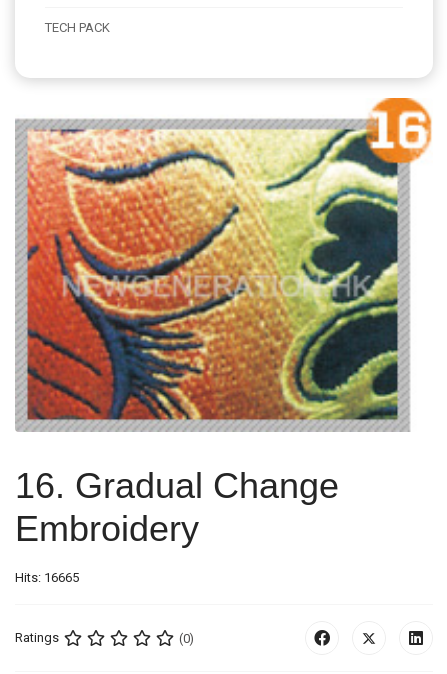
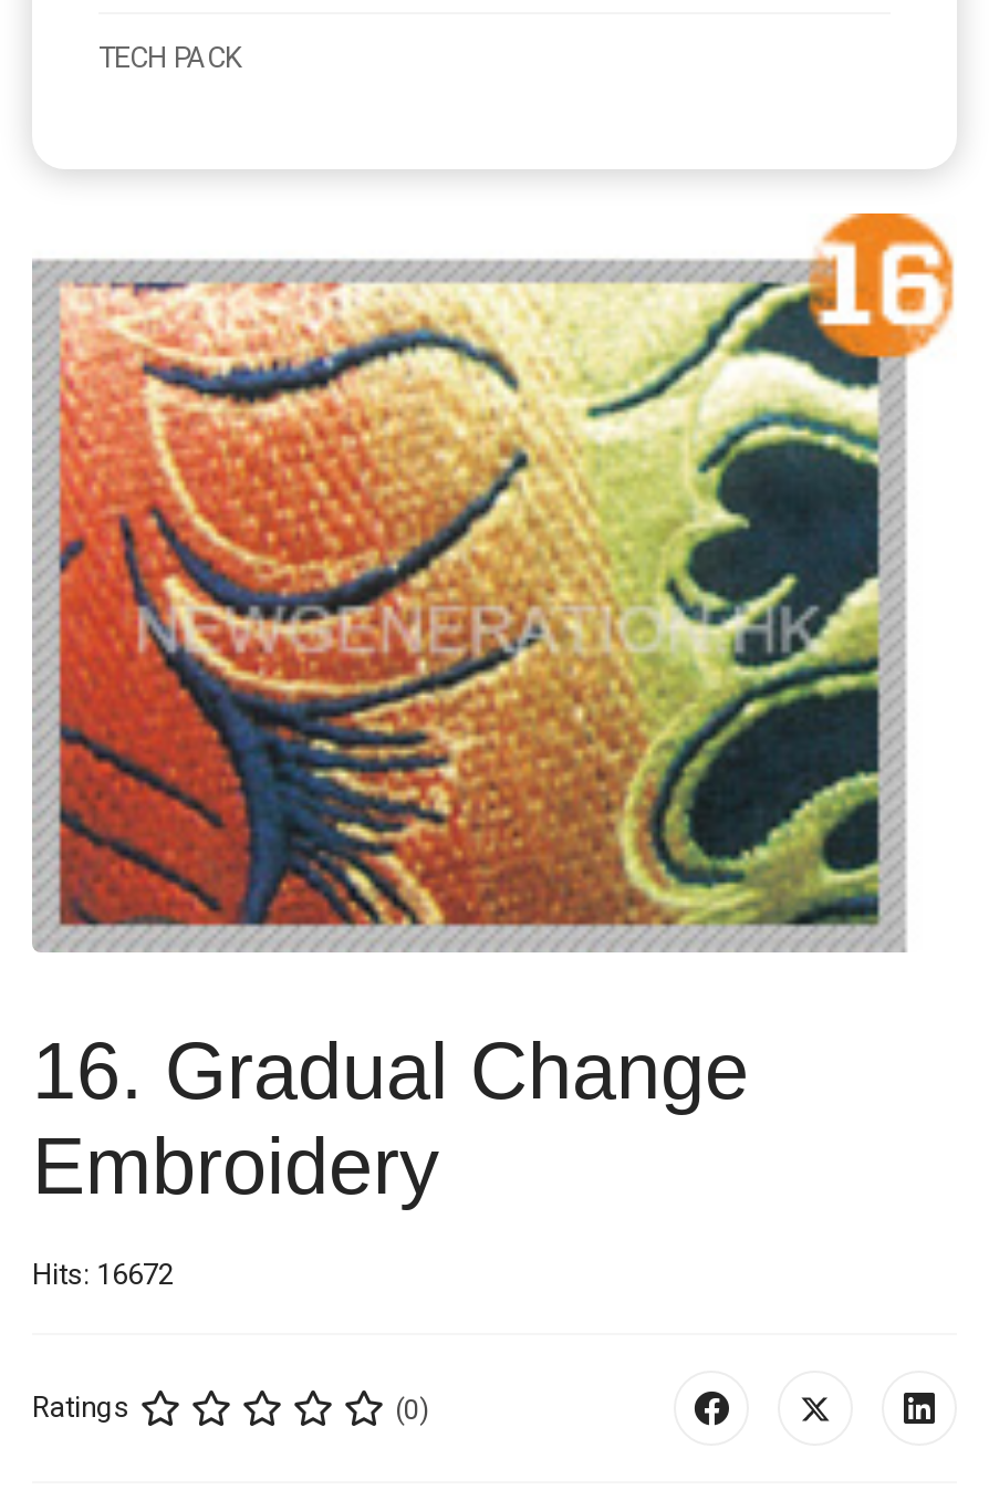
- Hits: 16665
+ Hits: 16672
